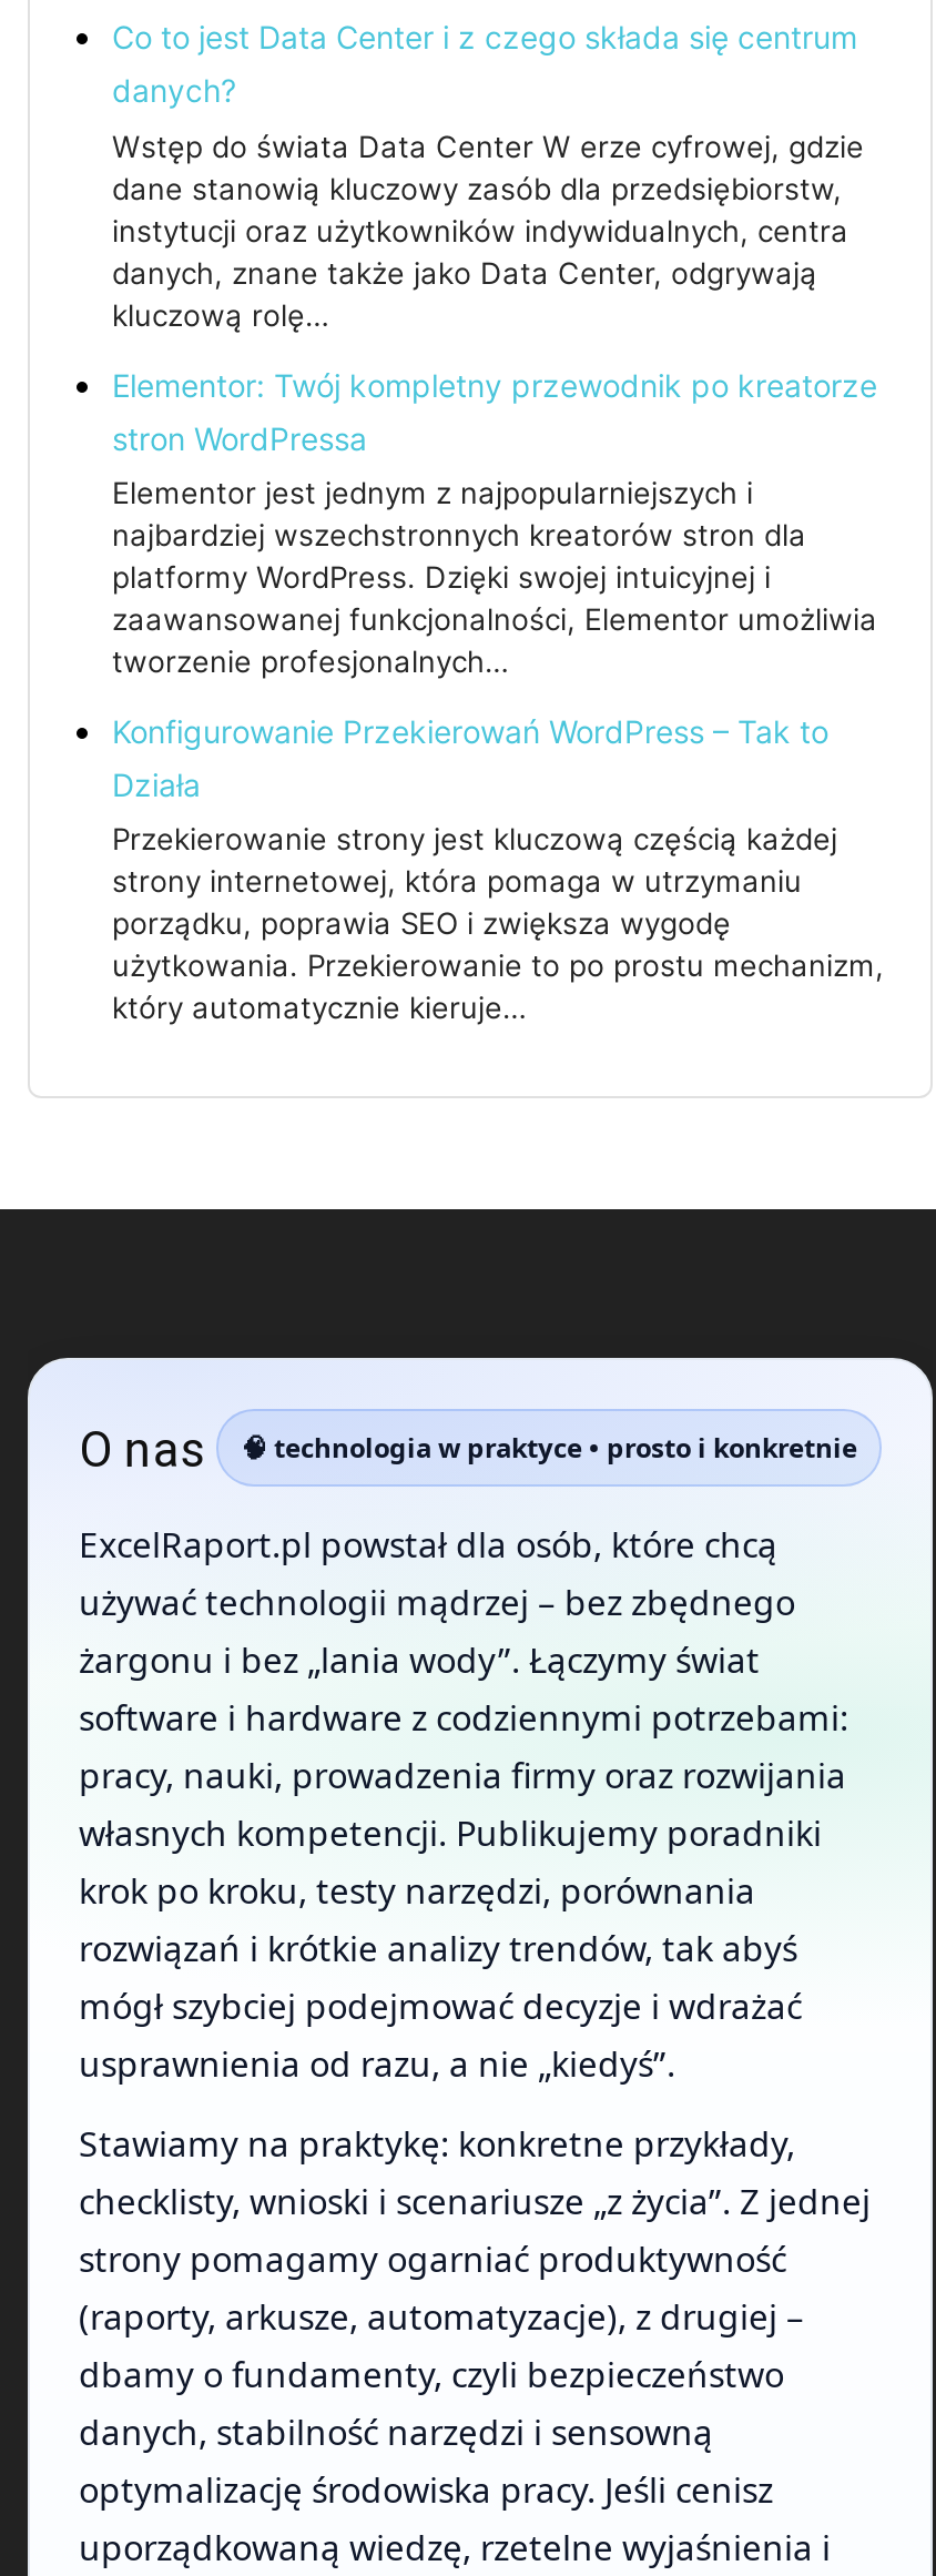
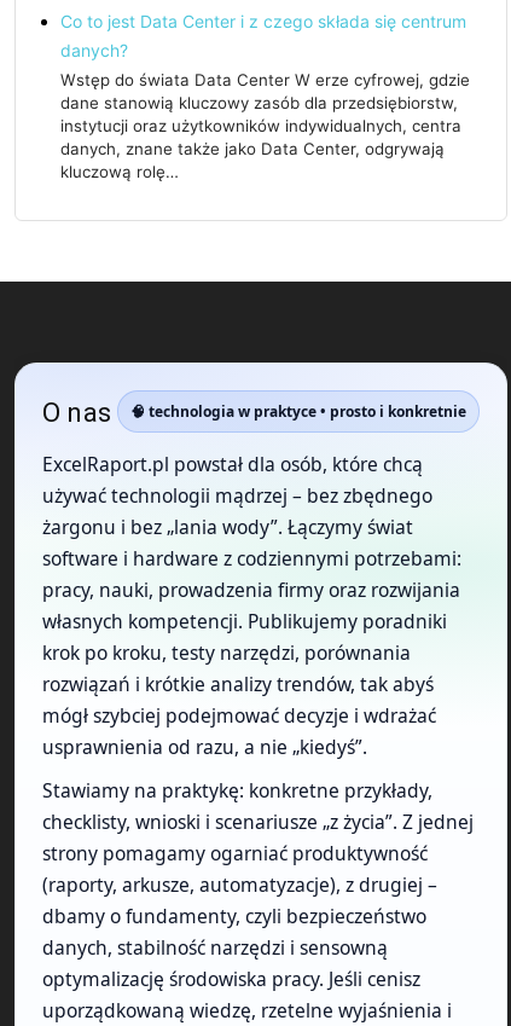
- Elementor: Twój kompletny przewodnik po kreatorze
- stron WordPressa
- Elementor jest jednym z najpopularniejszych i
- najbardziej wszechstronnych kreatorów stron dla
- platformy WordPress. Dzięki swojej intuicyjnej i
- zaawansowanej funkcjonalności, Elementor umożliwia
- tworzenie profesjonalnych…
- Konfigurowanie Przekierowań WordPress – Tak to
- Działa
- Przekierowanie strony jest kluczową częścią każdej
- strony internetowej, która pomaga w utrzymaniu
- porządku, poprawia SEO i zwiększa wygodę
- użytkowania. Przekierowanie to po prostu mechanizm,
- który automatycznie kieruje…
